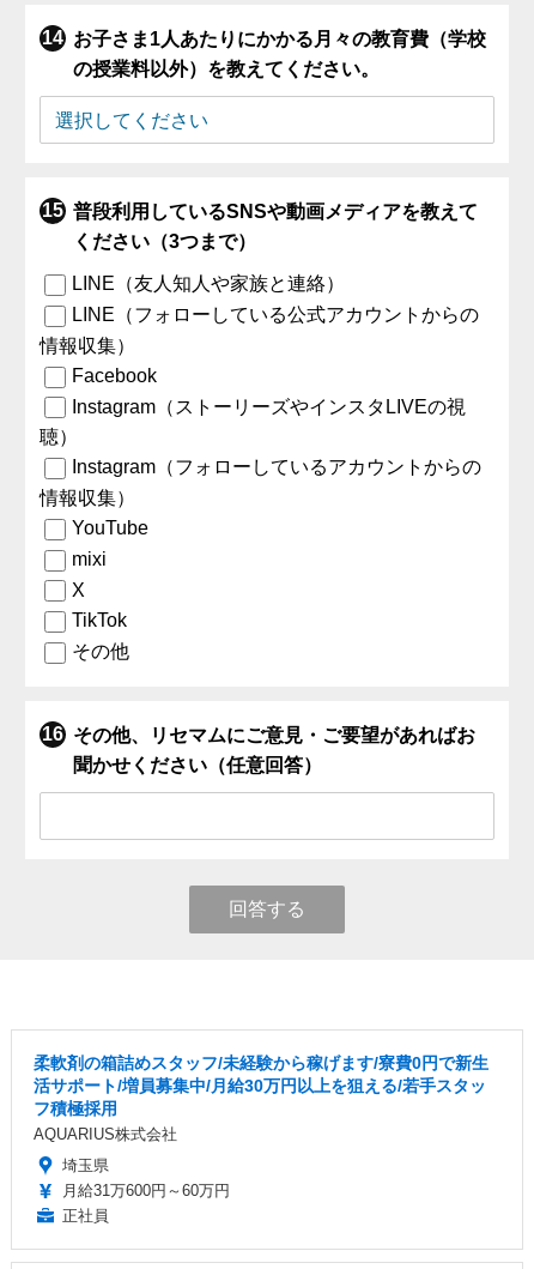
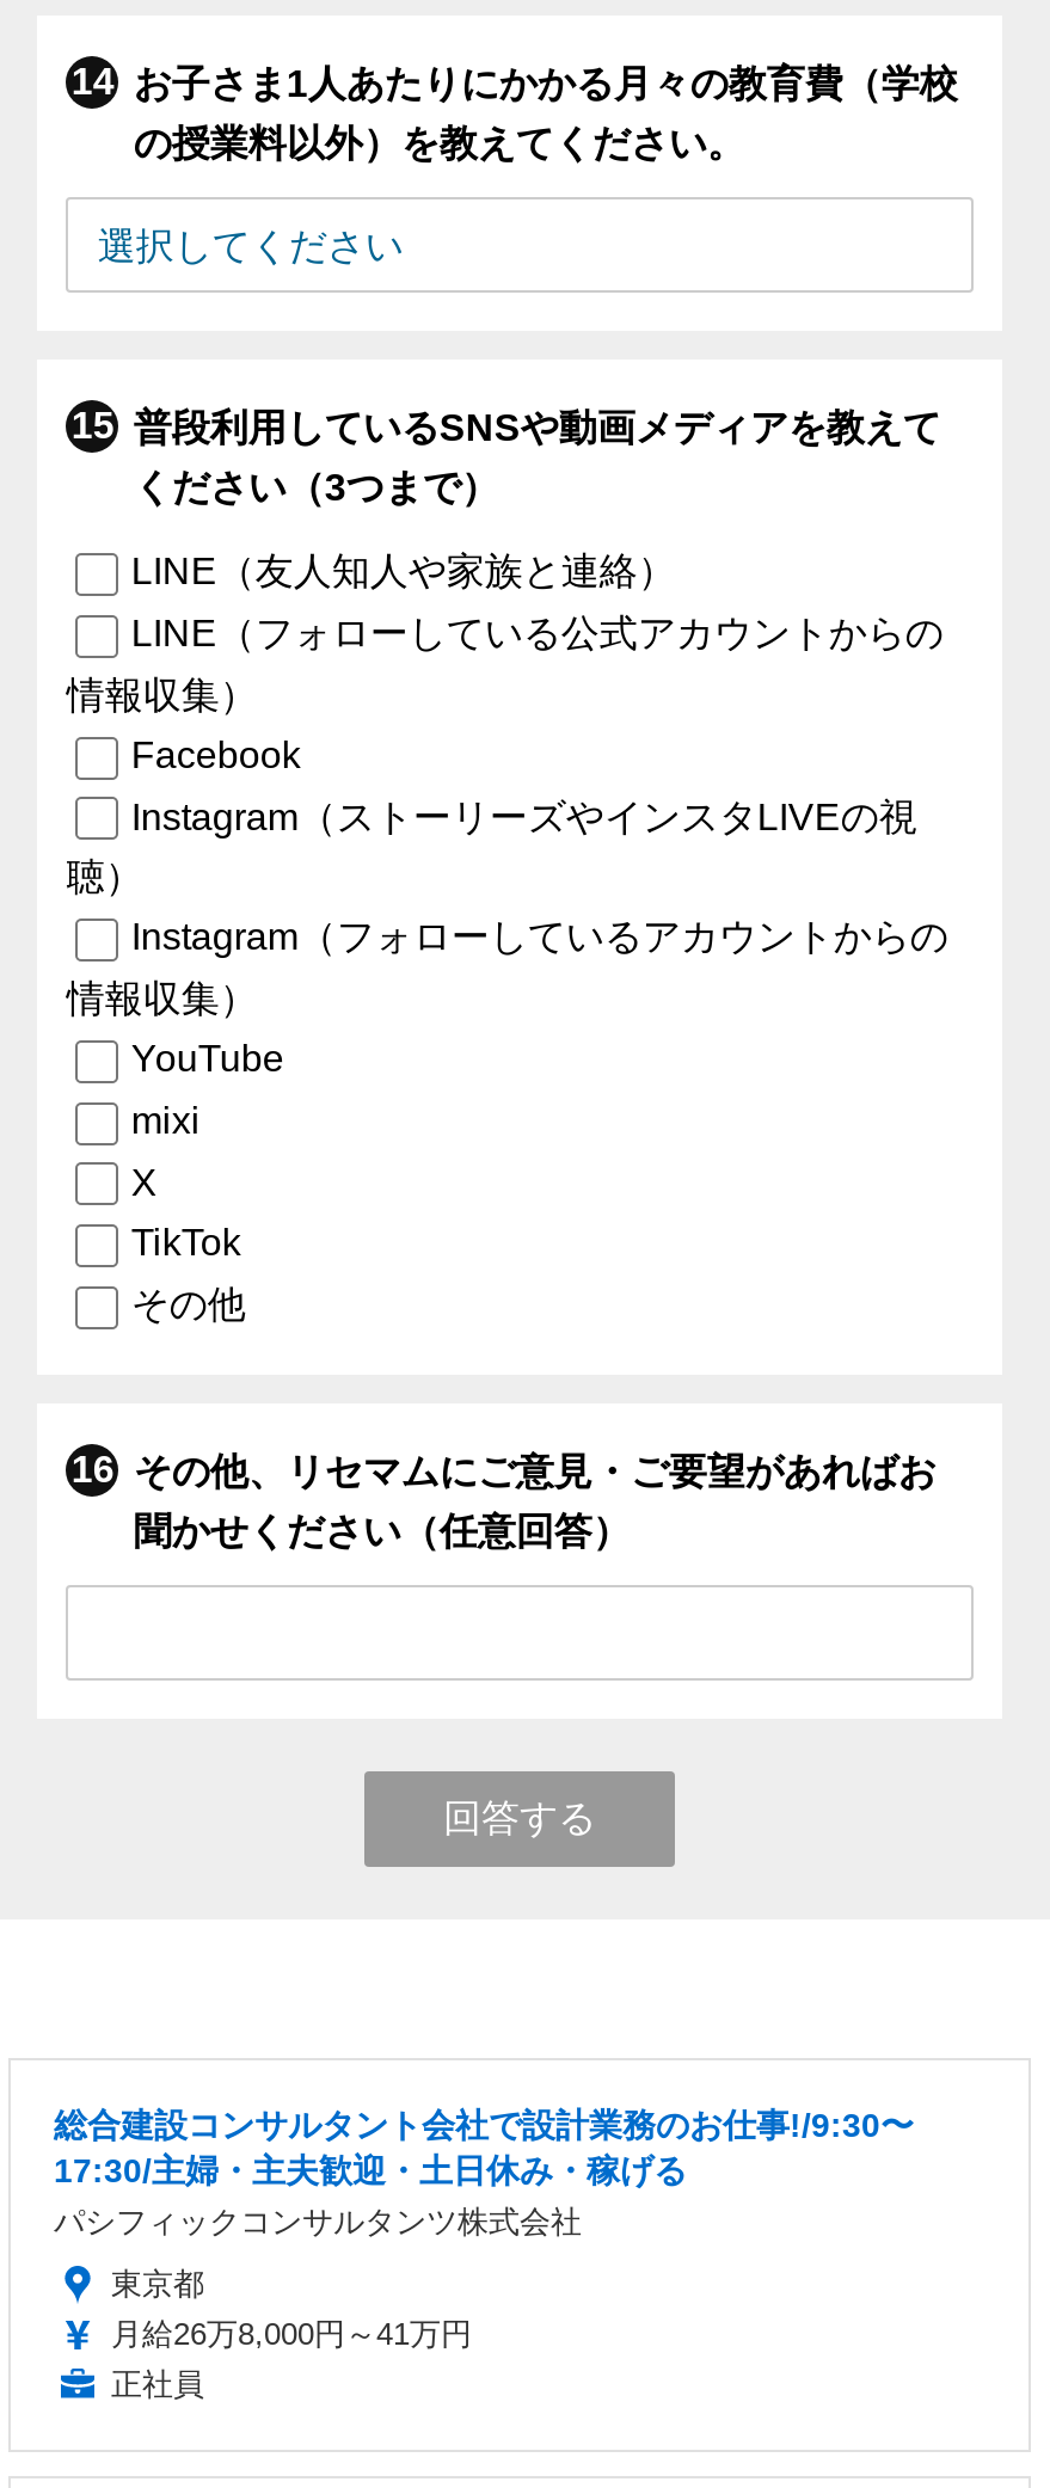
- 柔軟剤の箱詰めスタッフ/未経験から稼げます/寮費0円で新生
- 活サポート/増員募集中/月給30万円以上を狙える/若手スタッ
- フ積極採用
- AQUARIUS株式会社
+ 総合建設コンサルタント会社で設計業務のお仕事!/9:30〜
+ 17:30/主婦・主夫歓迎・土日休み・稼げる
+ パシフィックコンサルタンツ株式会社

- 埼玉県
- 月給31万600円～60万円
+ 東京都
+ 月給26万8,000円～41万円
